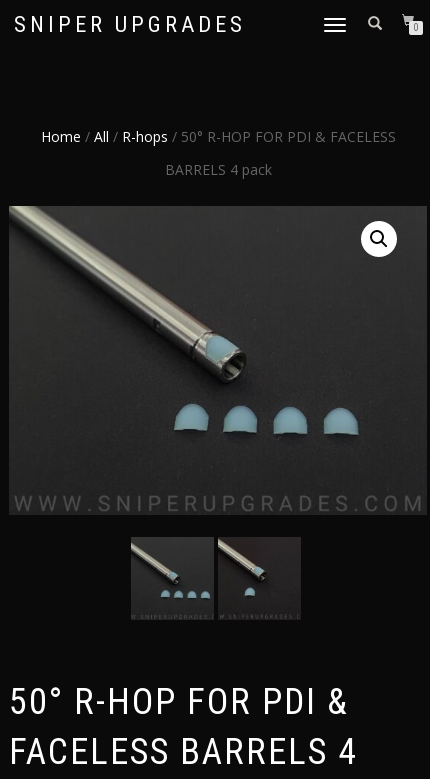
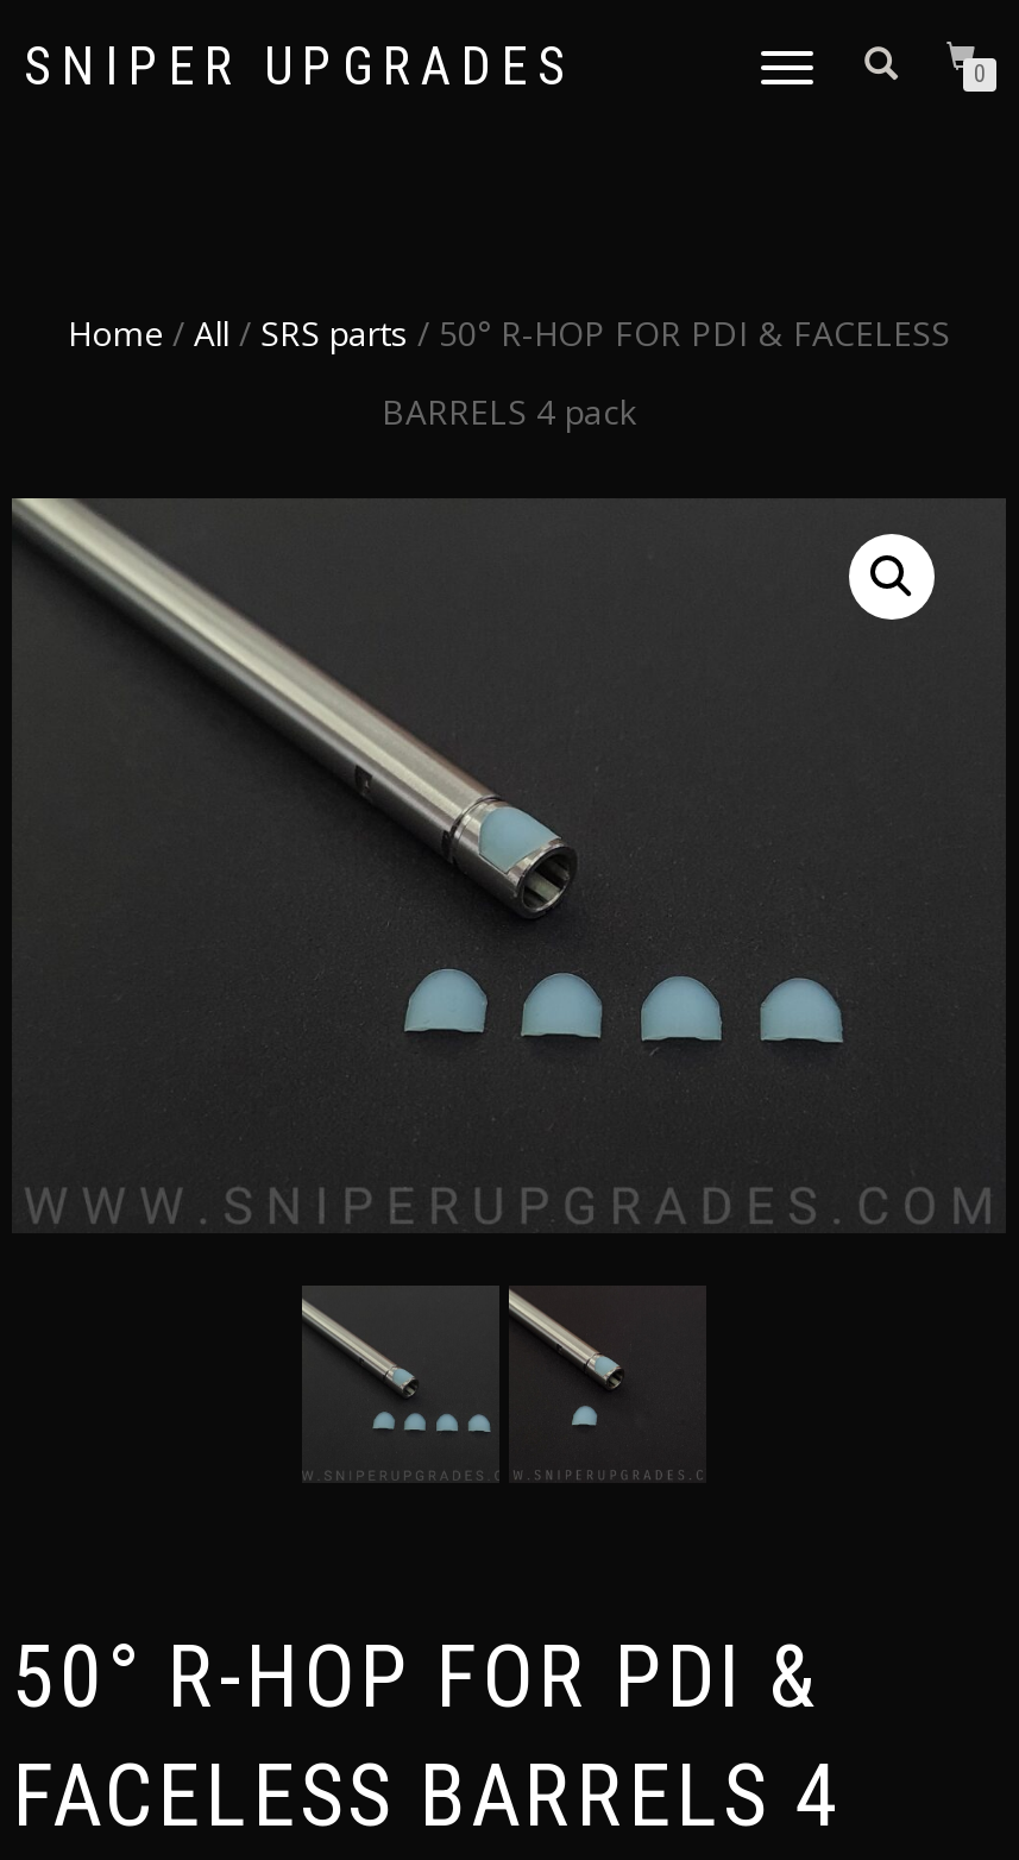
- Home / All / R-hops / 50° R-HOP FOR PDI & FACELESS
+ Home / All / SRS parts / 50° R-HOP FOR PDI & FACELESS
